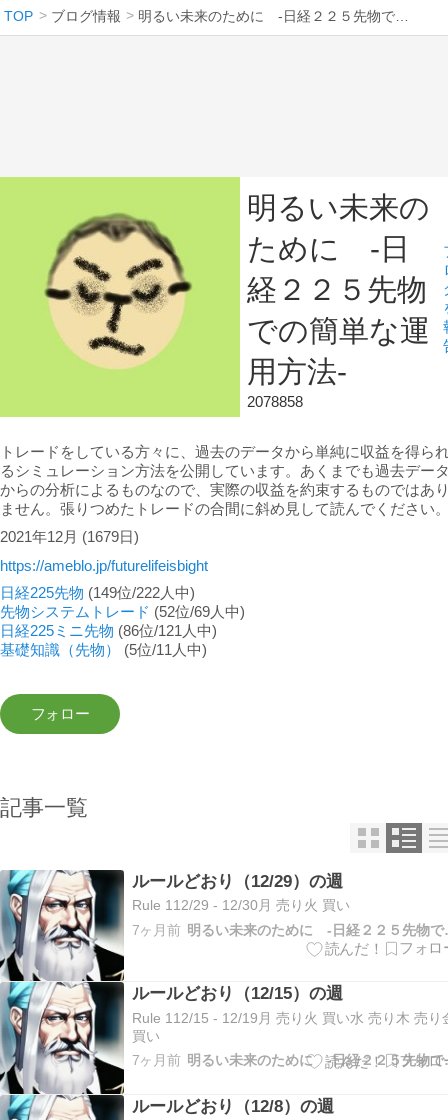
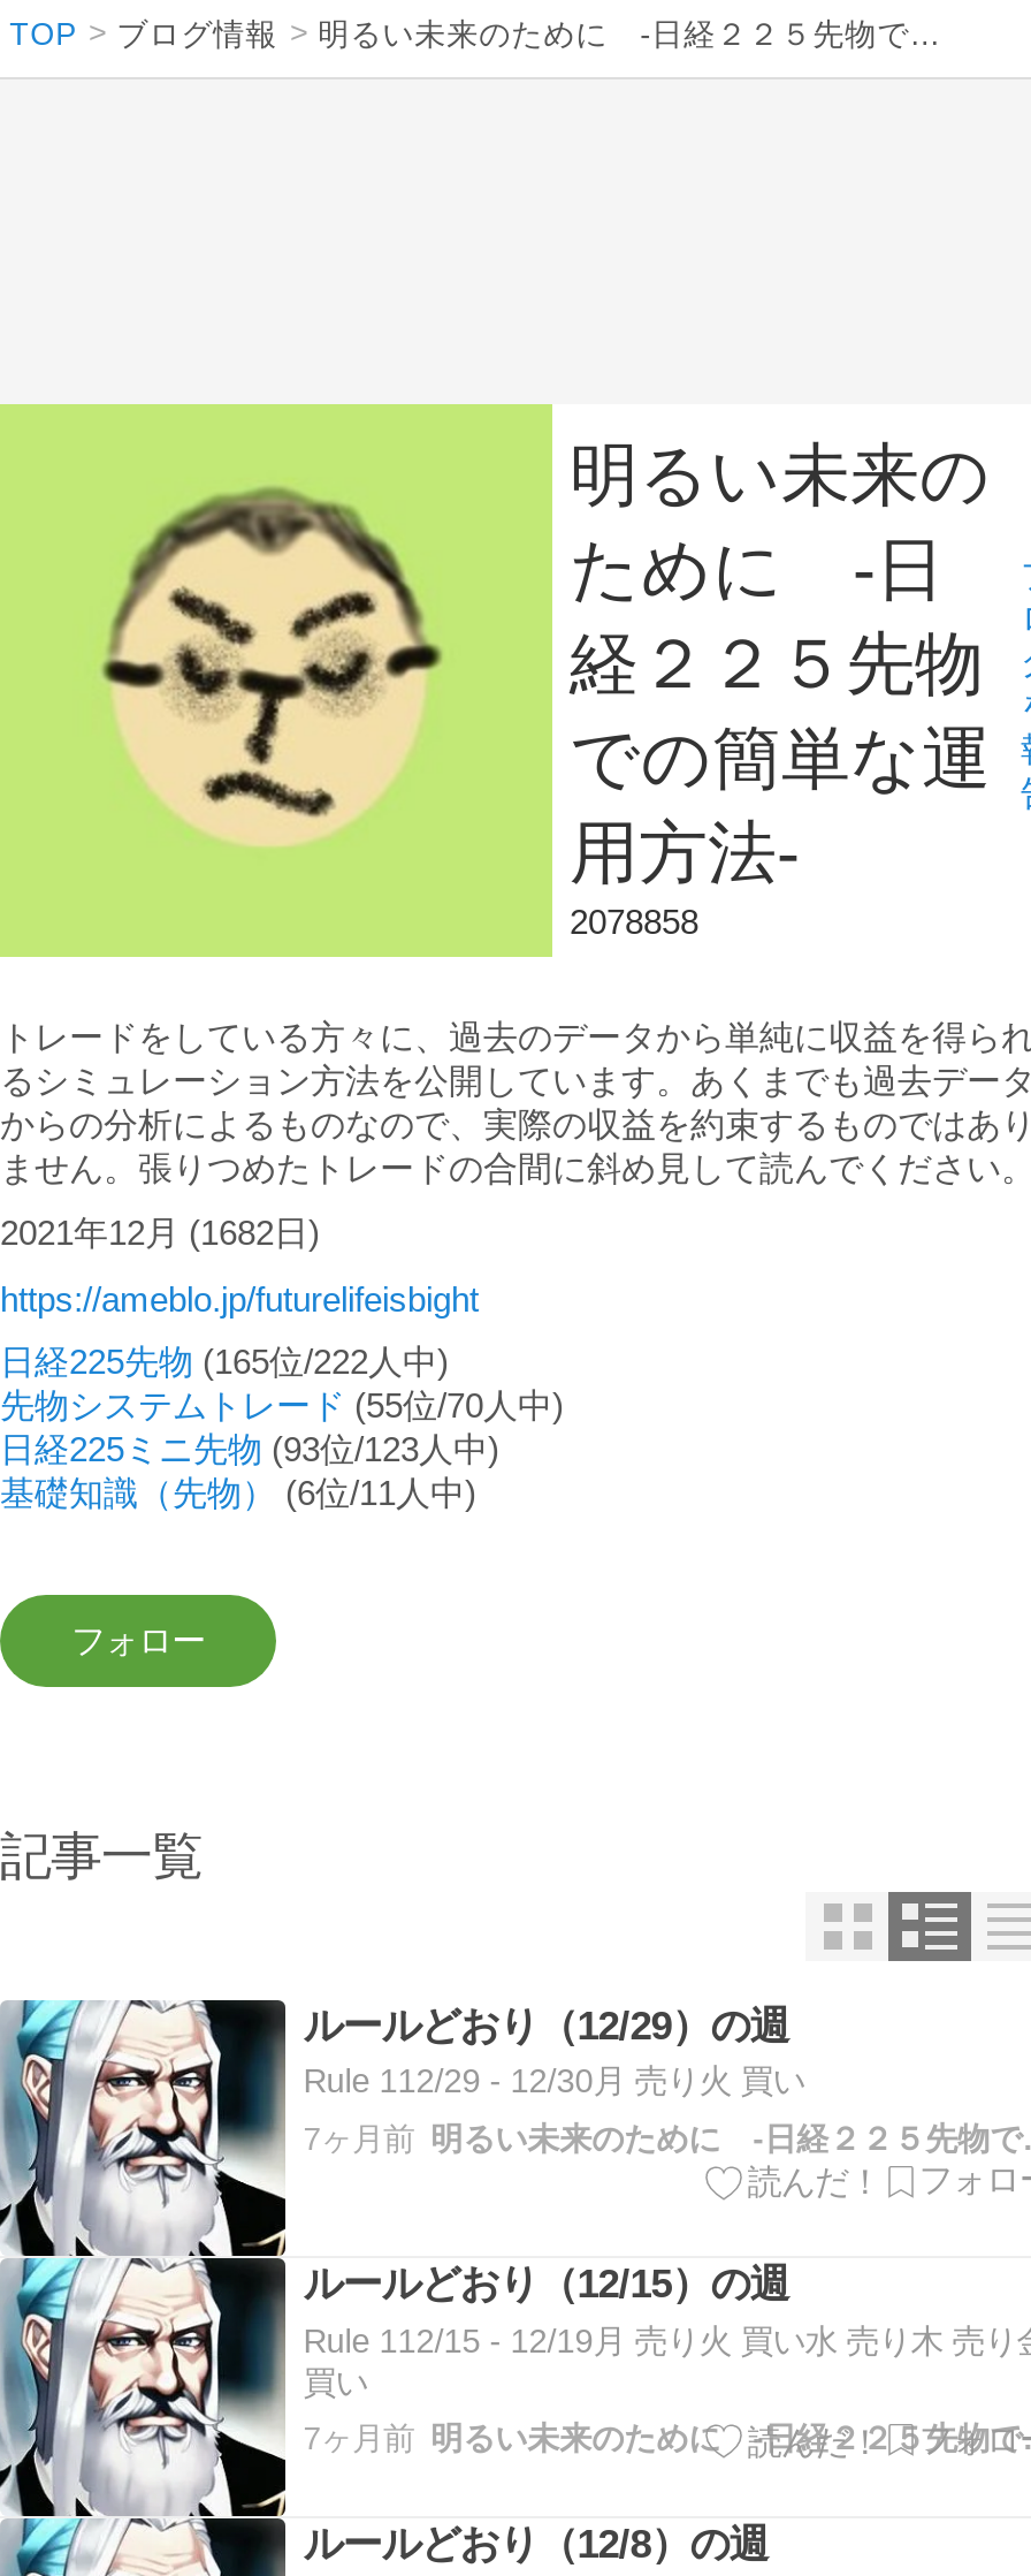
- 2021年12月 (1679日)
+ 2021年12月 (1682日)

- 日経225先物 (149位/222人中)
+ 日経225先物 (165位/222人中)

- 先物システムトレード (52位/69人中)
+ 先物システムトレード (55位/70人中)

- 日経225ミニ先物 (86位/121人中)
+ 日経225ミニ先物 (93位/123人中)

- 基礎知識（先物） (5位/11人中)
+ 基礎知識（先物） (6位/11人中)
